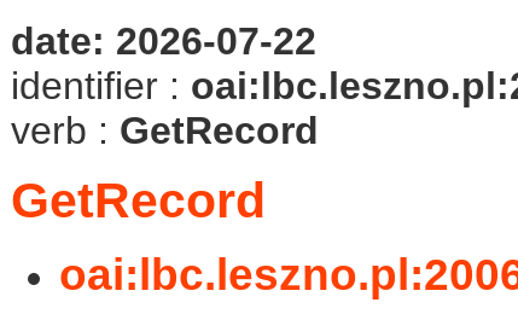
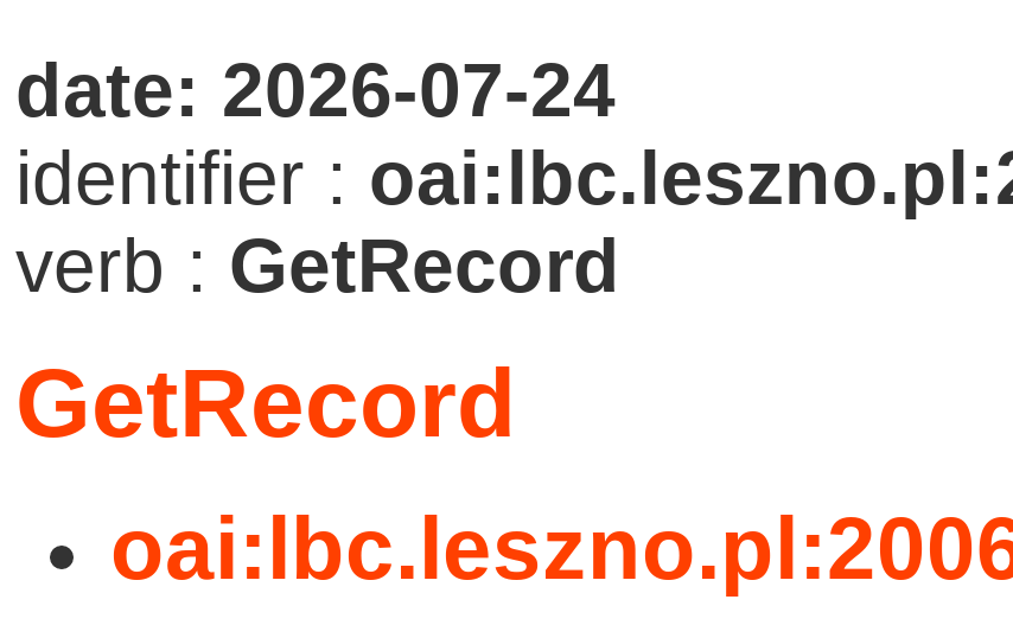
- date: 2026-07-22
+ date: 2026-07-24
